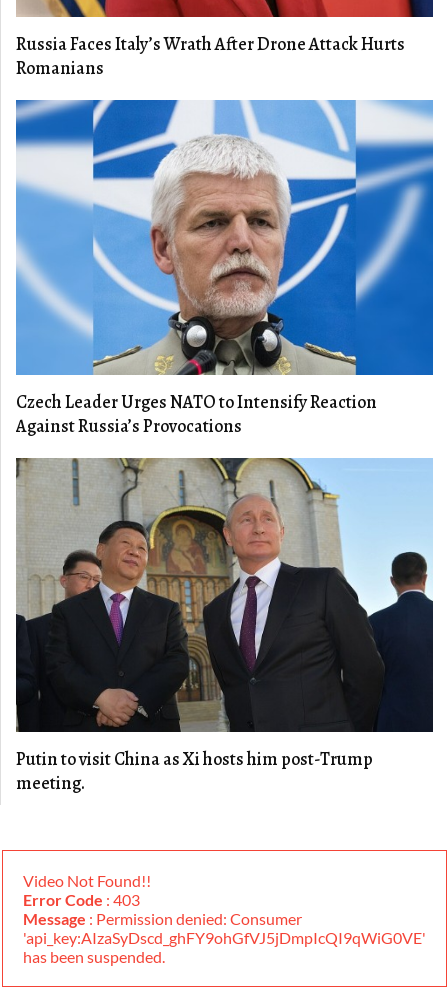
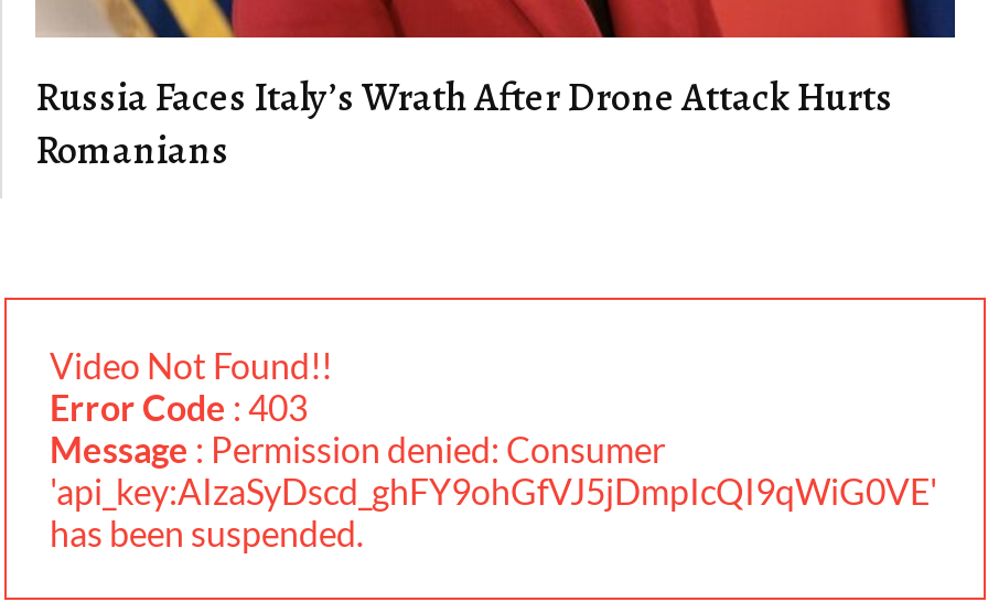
- [image]
- Czech Leader Urges NATO to Intensify Reaction
- Against Russia’s Provocations

- [image]
- Putin to visit China as Xi hosts him post-Trump
- meeting.
